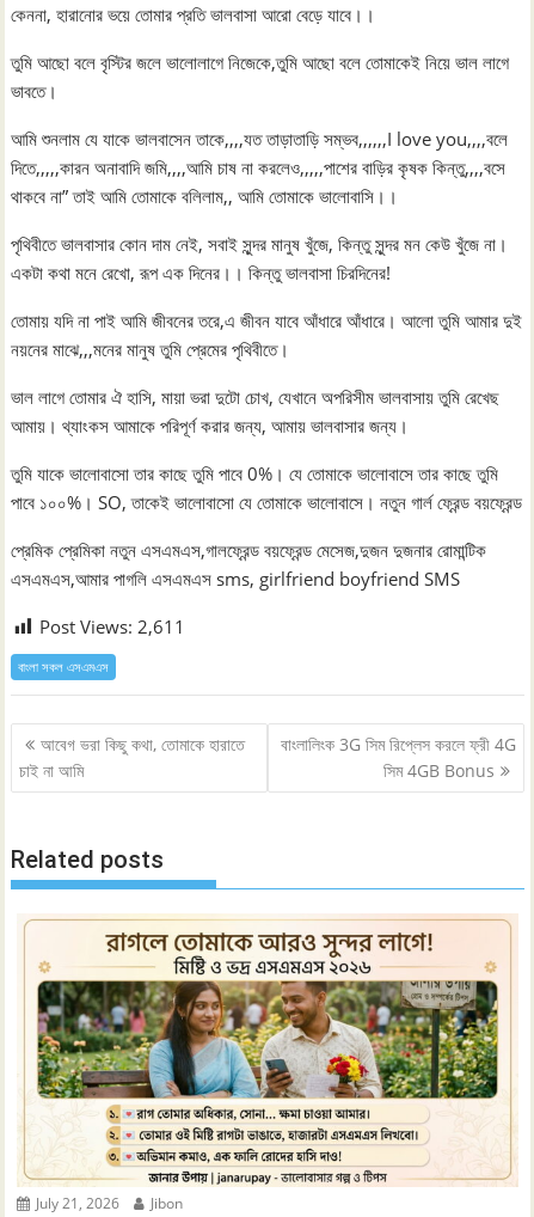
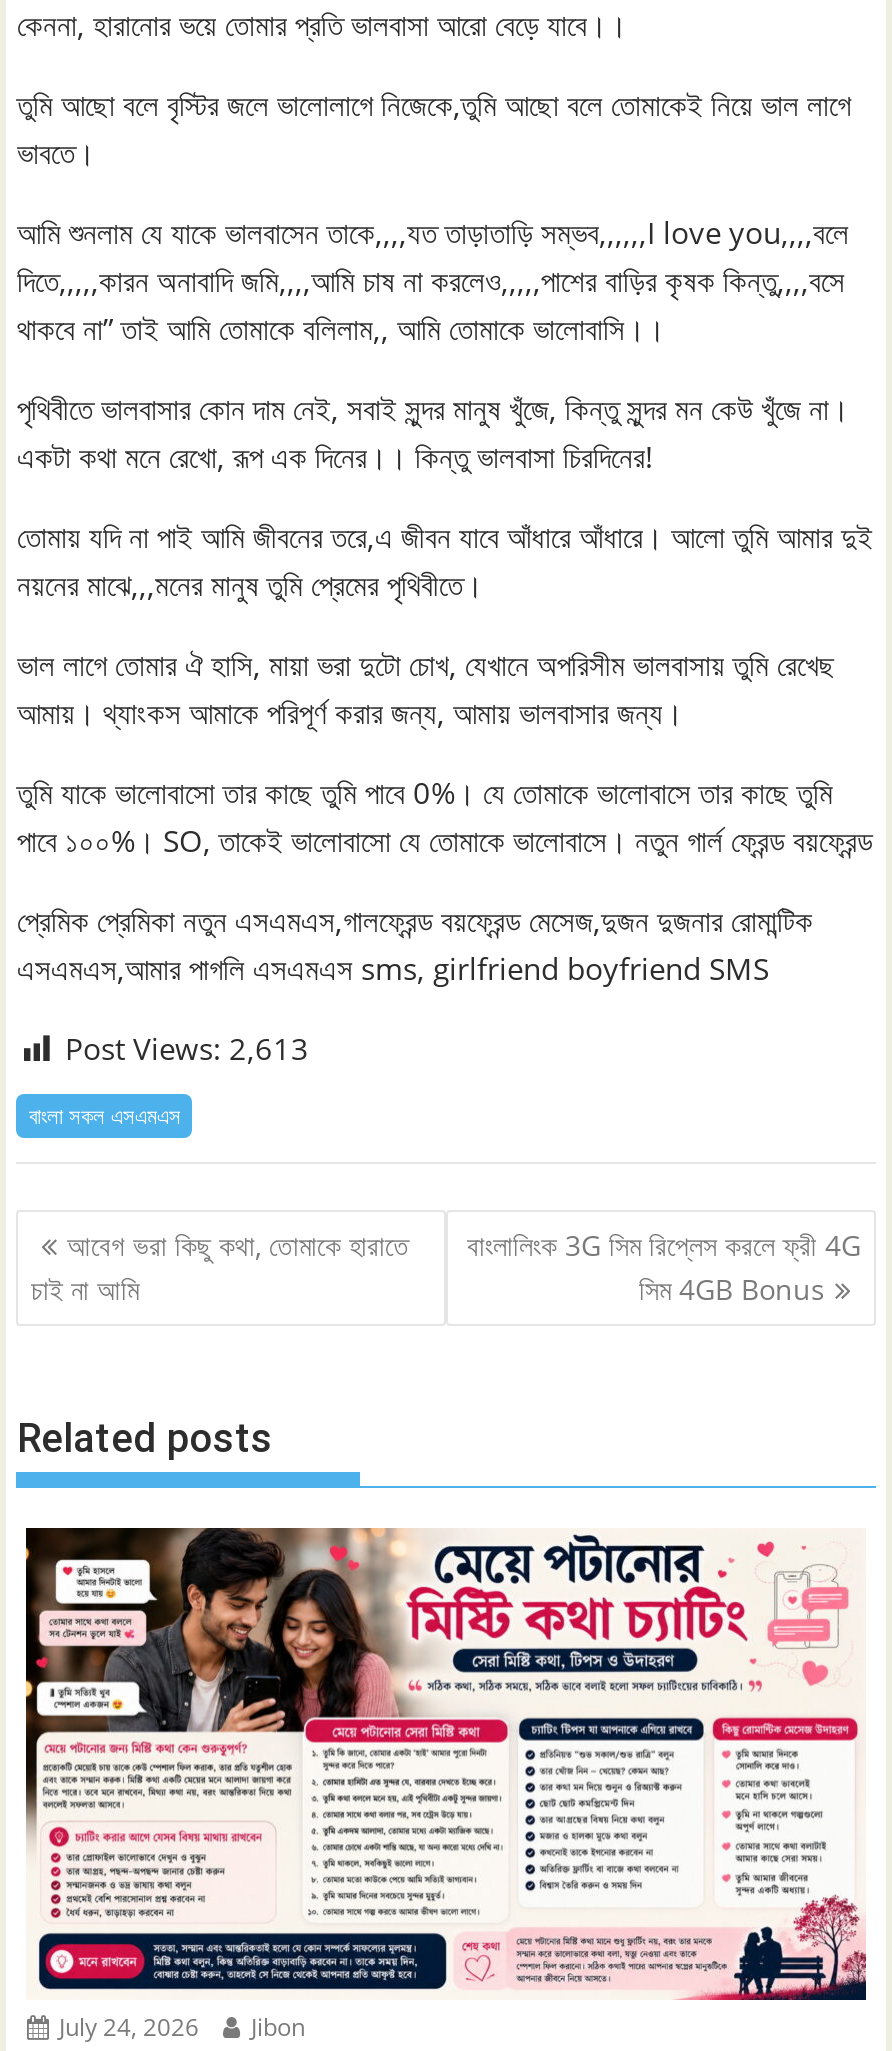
- Post Views: 2,611
+ Post Views: 2,613

- [image]
- July 21, 2026 Jibon
+ [image]
+ July 24, 2026 Jibon
